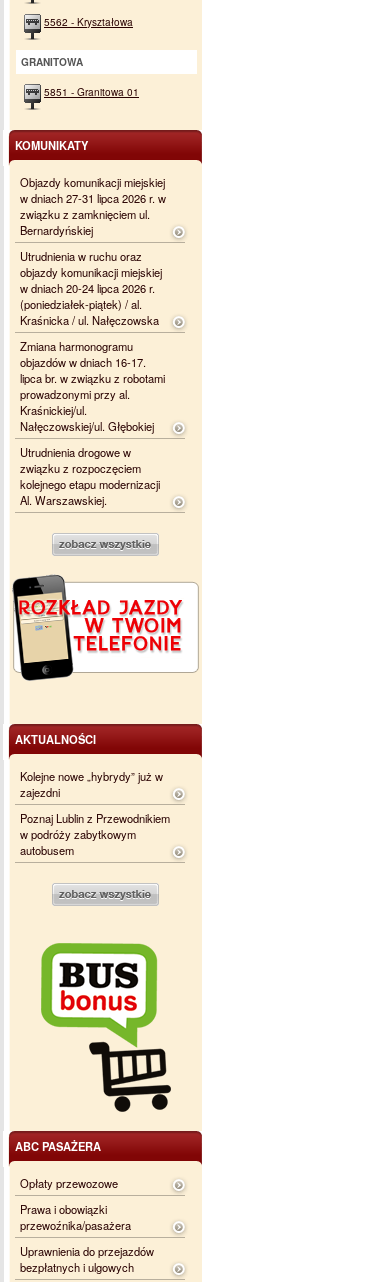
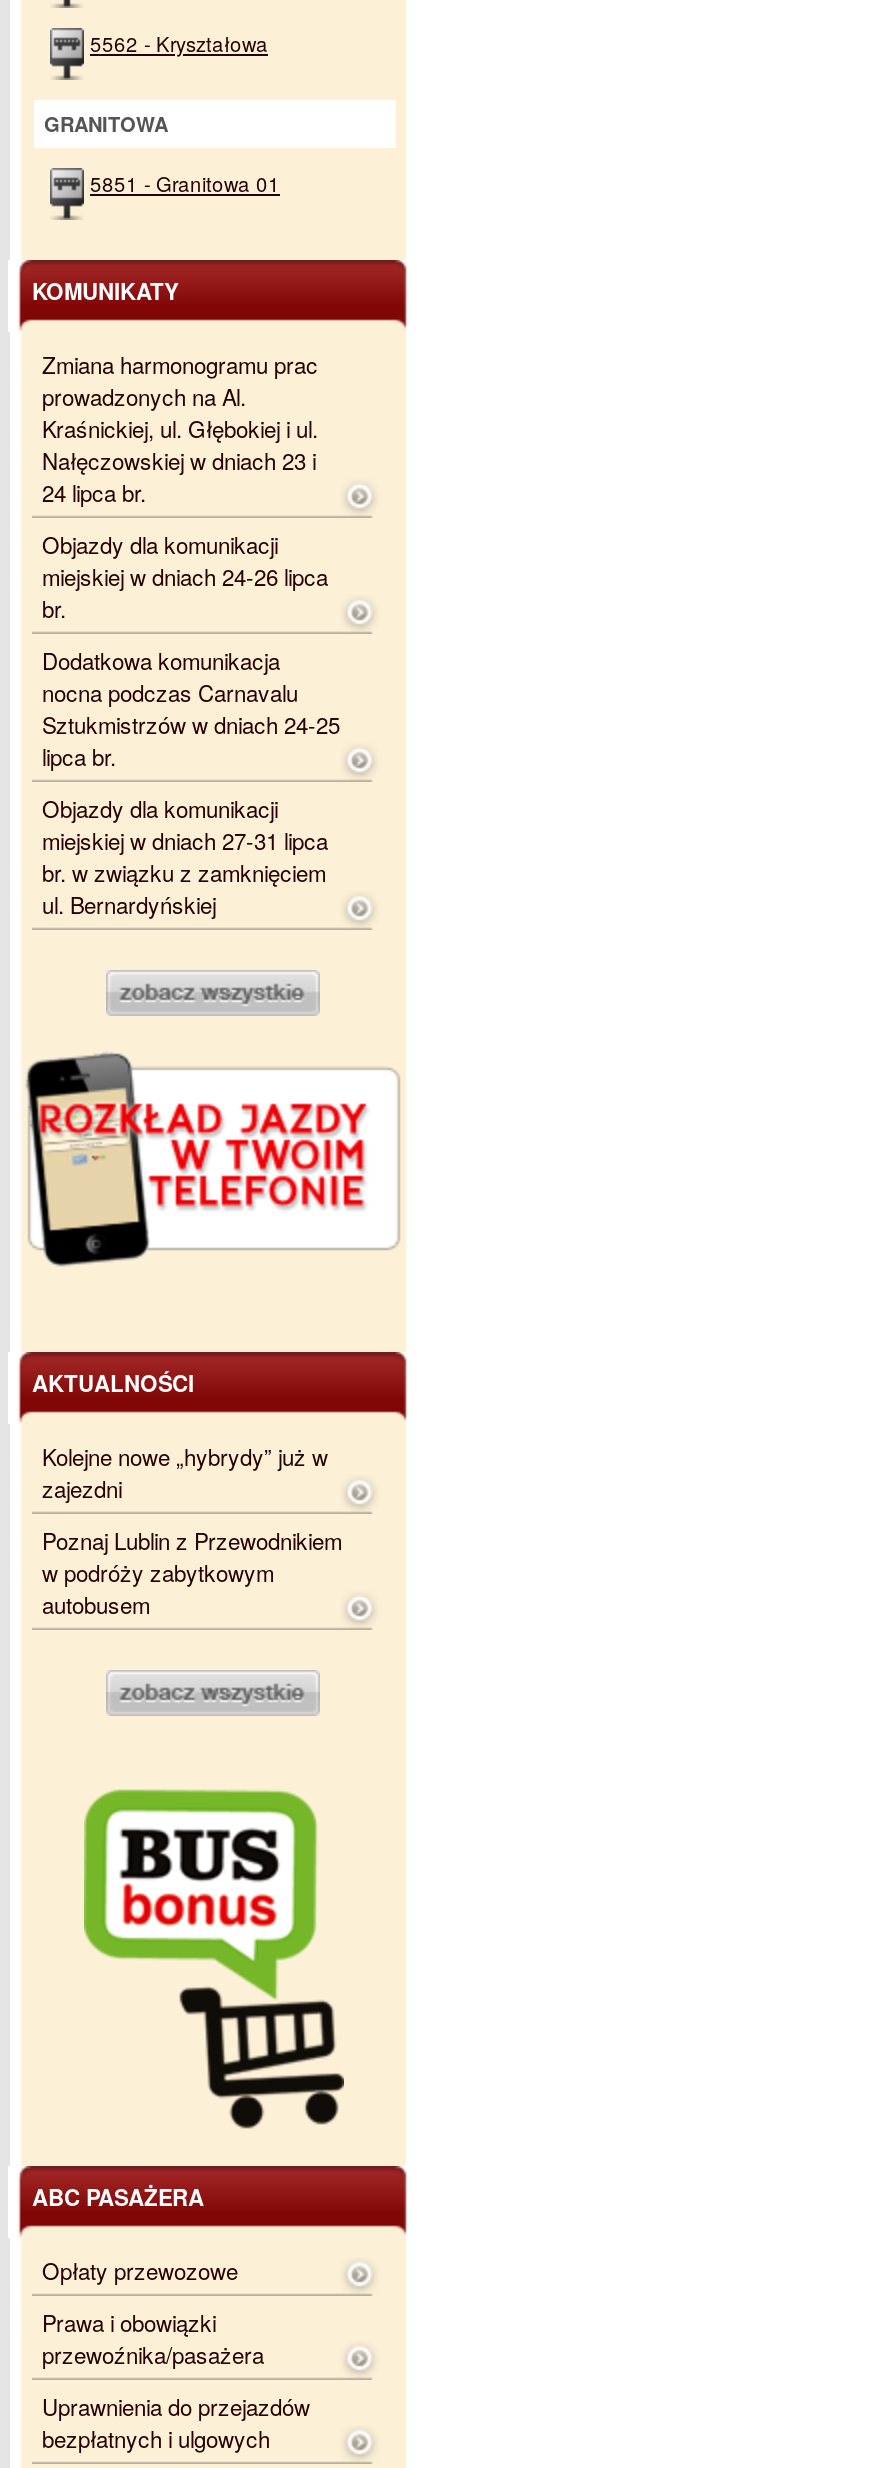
- Objazdy komunikacji miejskiej
- w dniach 27-31 lipca 2026 r. w
- związku z zamknięciem ul.
- Bernardyńskiej
+ Zmiana harmonogramu prac
+ prowadzonych na Al.
+ Kraśnickiej, ul. Głębokiej i ul.
+ Nałęczowskiej w dniach 23 i
+ 24 lipca br.

- Utrudnienia w ruchu oraz
- objazdy komunikacji miejskiej
- w dniach 20-24 lipca 2026 r.
- (poniedziałek-piątek) / al.
- Kraśnicka / ul. Nałęczowska
+ Objazdy dla komunikacji
+ miejskiej w dniach 24-26 lipca
+ br.

- Zmiana harmonogramu
- objazdów w dniach 16-17.
- lipca br. w związku z robotami
- prowadzonymi przy al.
- Kraśnickiej/ul.
- Nałęczowskiej/ul. Głębokiej
+ Dodatkowa komunikacja
+ nocna podczas Carnavalu
+ Sztukmistrzów w dniach 24-25
+ lipca br.

- Utrudnienia drogowe w
- związku z rozpoczęciem
- kolejnego etapu modernizacji
- Al. Warszawskiej.
+ Objazdy dla komunikacji
+ miejskiej w dniach 27-31 lipca
+ br. w związku z zamknięciem
+ ul. Bernardyńskiej
